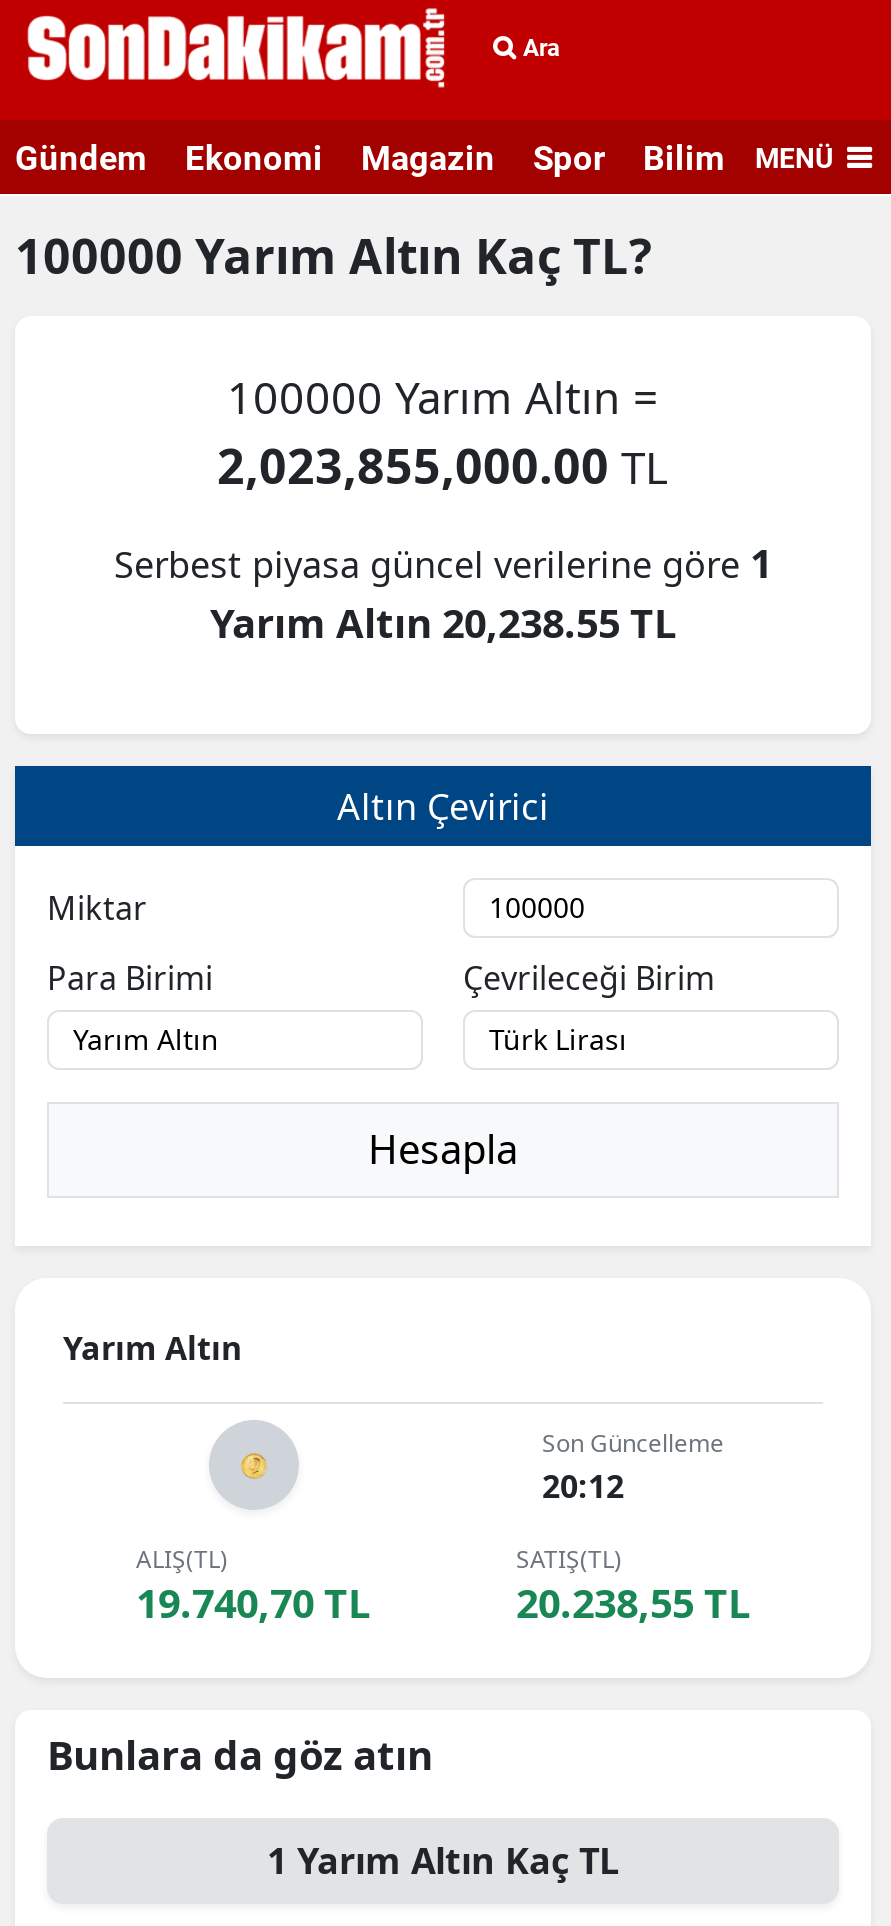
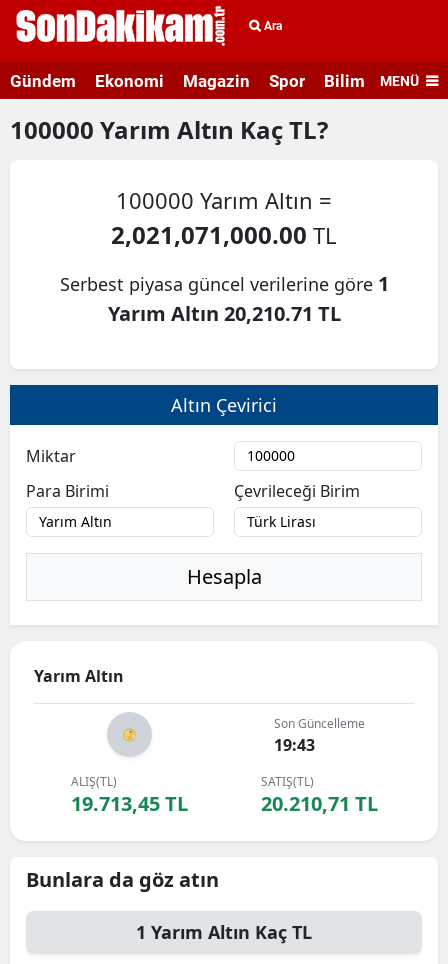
- 2,023,855,000.00 TL
+ 2,021,071,000.00 TL

- Yarım Altın 20,238.55 TL
+ Yarım Altın 20,210.71 TL

- 20:12
+ 19:43

- 19.740,70 TL
+ 19.713,45 TL

- 20.238,55 TL
+ 20.210,71 TL
